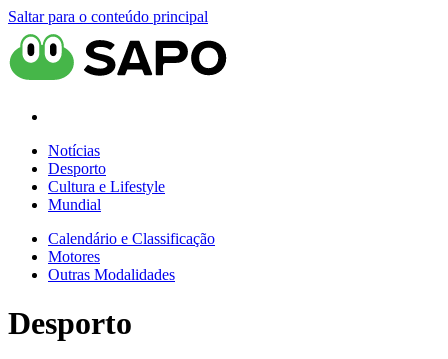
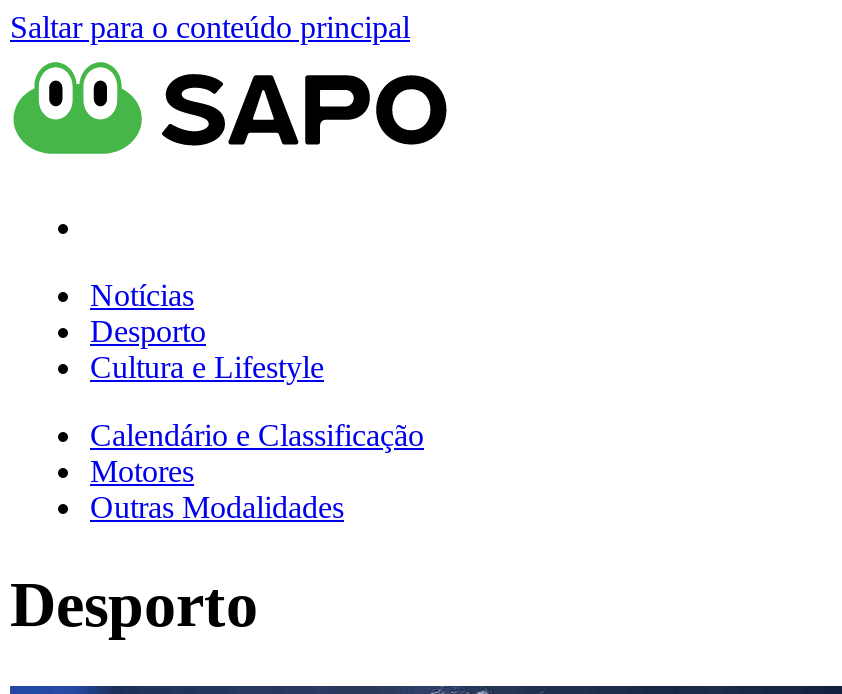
- Mundial
